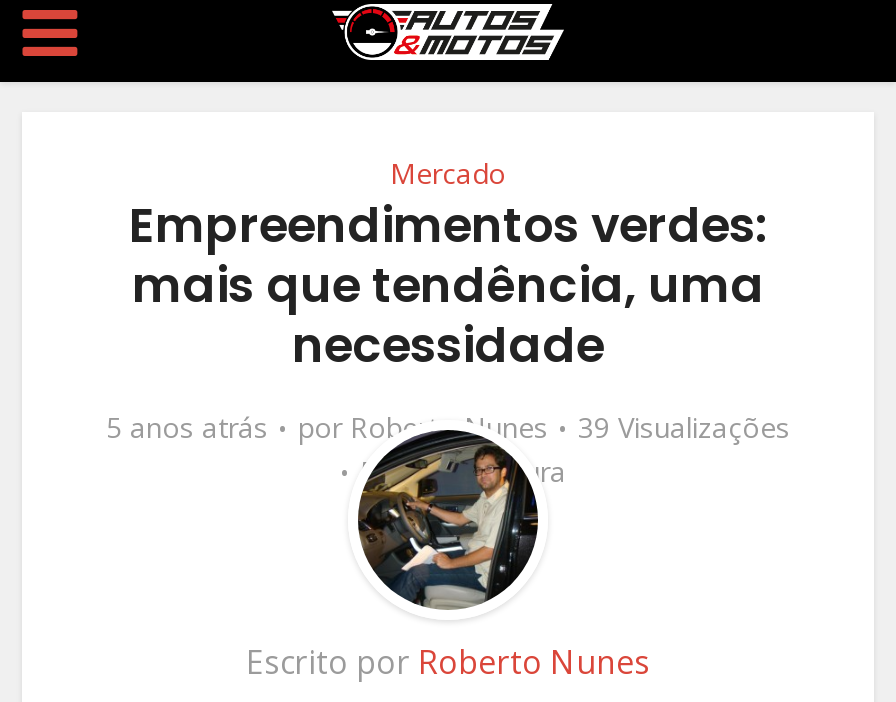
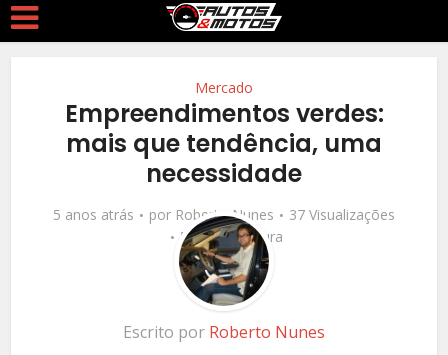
- 39 Visualizações
+ 37 Visualizações
